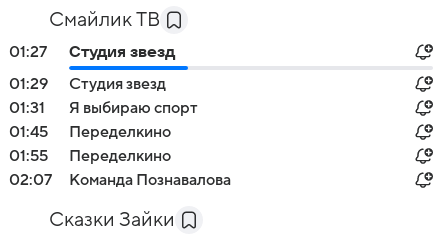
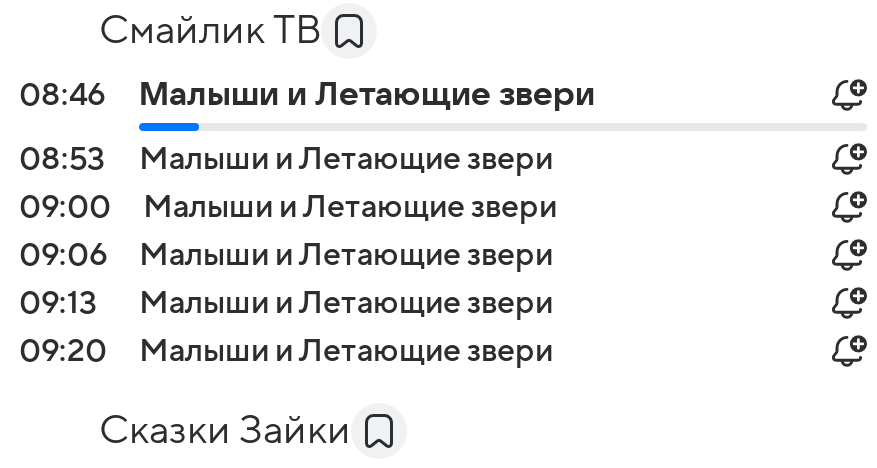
- 01:27
- Студия звезд
+ 08:46
+ Малыши и Летающие звери

- 01:29
- Студия звезд
- 01:31
- Я выбираю спорт
- 01:45
- Переделкино
- 01:55
- Переделкино
- 02:07
- Команда Познавалова
+ 08:53
+ Малыши и Летающие звери
+ 09:00
+ Малыши и Летающие звери
+ 09:06
+ Малыши и Летающие звери
+ 09:13
+ Малыши и Летающие звери
+ 09:20
+ Малыши и Летающие звери
